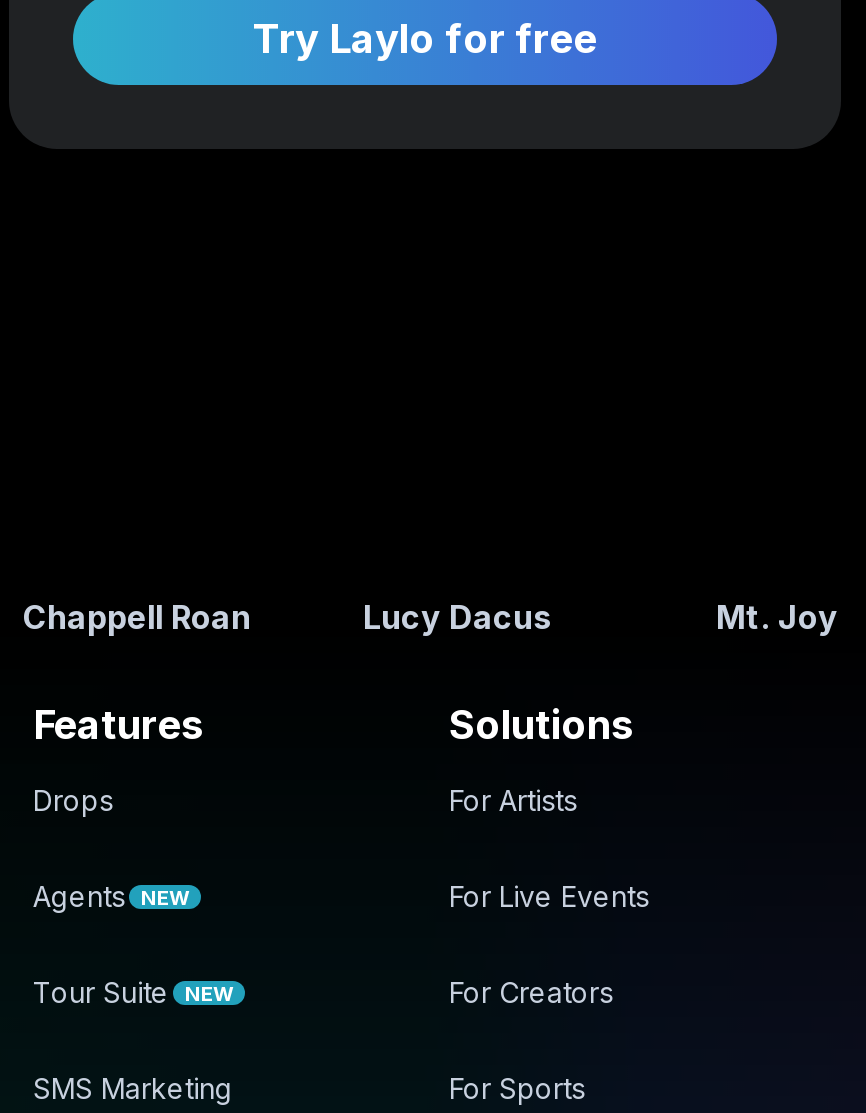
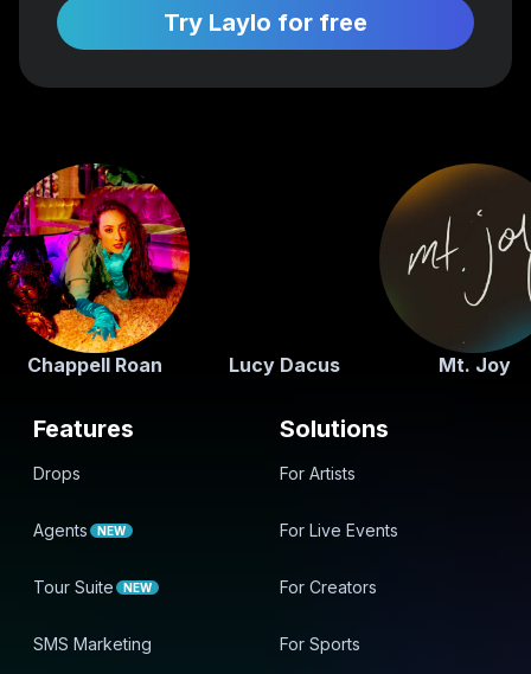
+ [image]

+ [image]
